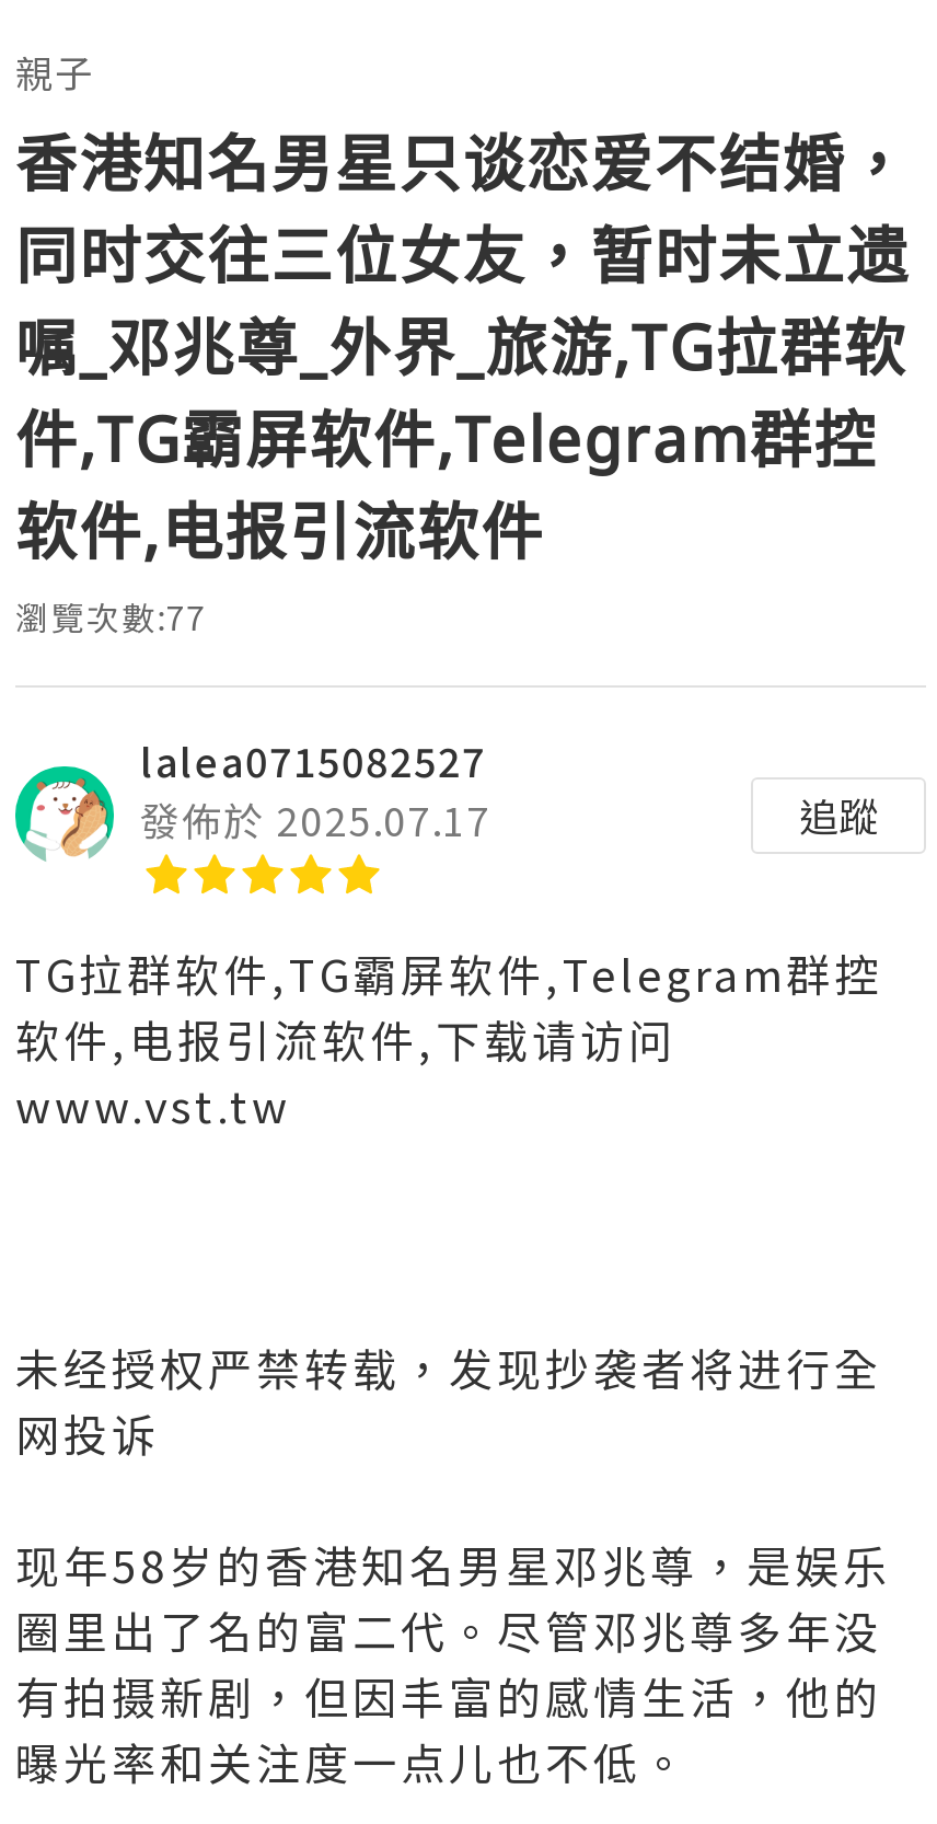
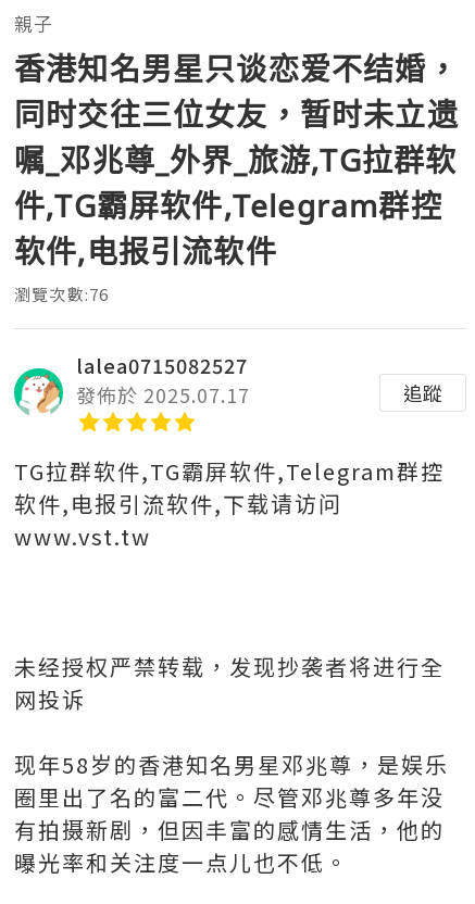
- 瀏覽次數:77
+ 瀏覽次數:76
